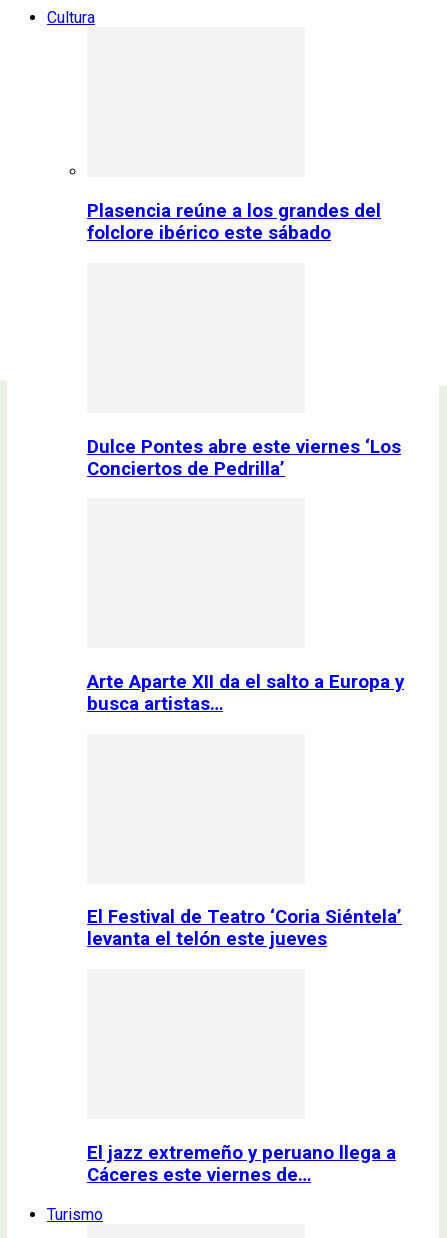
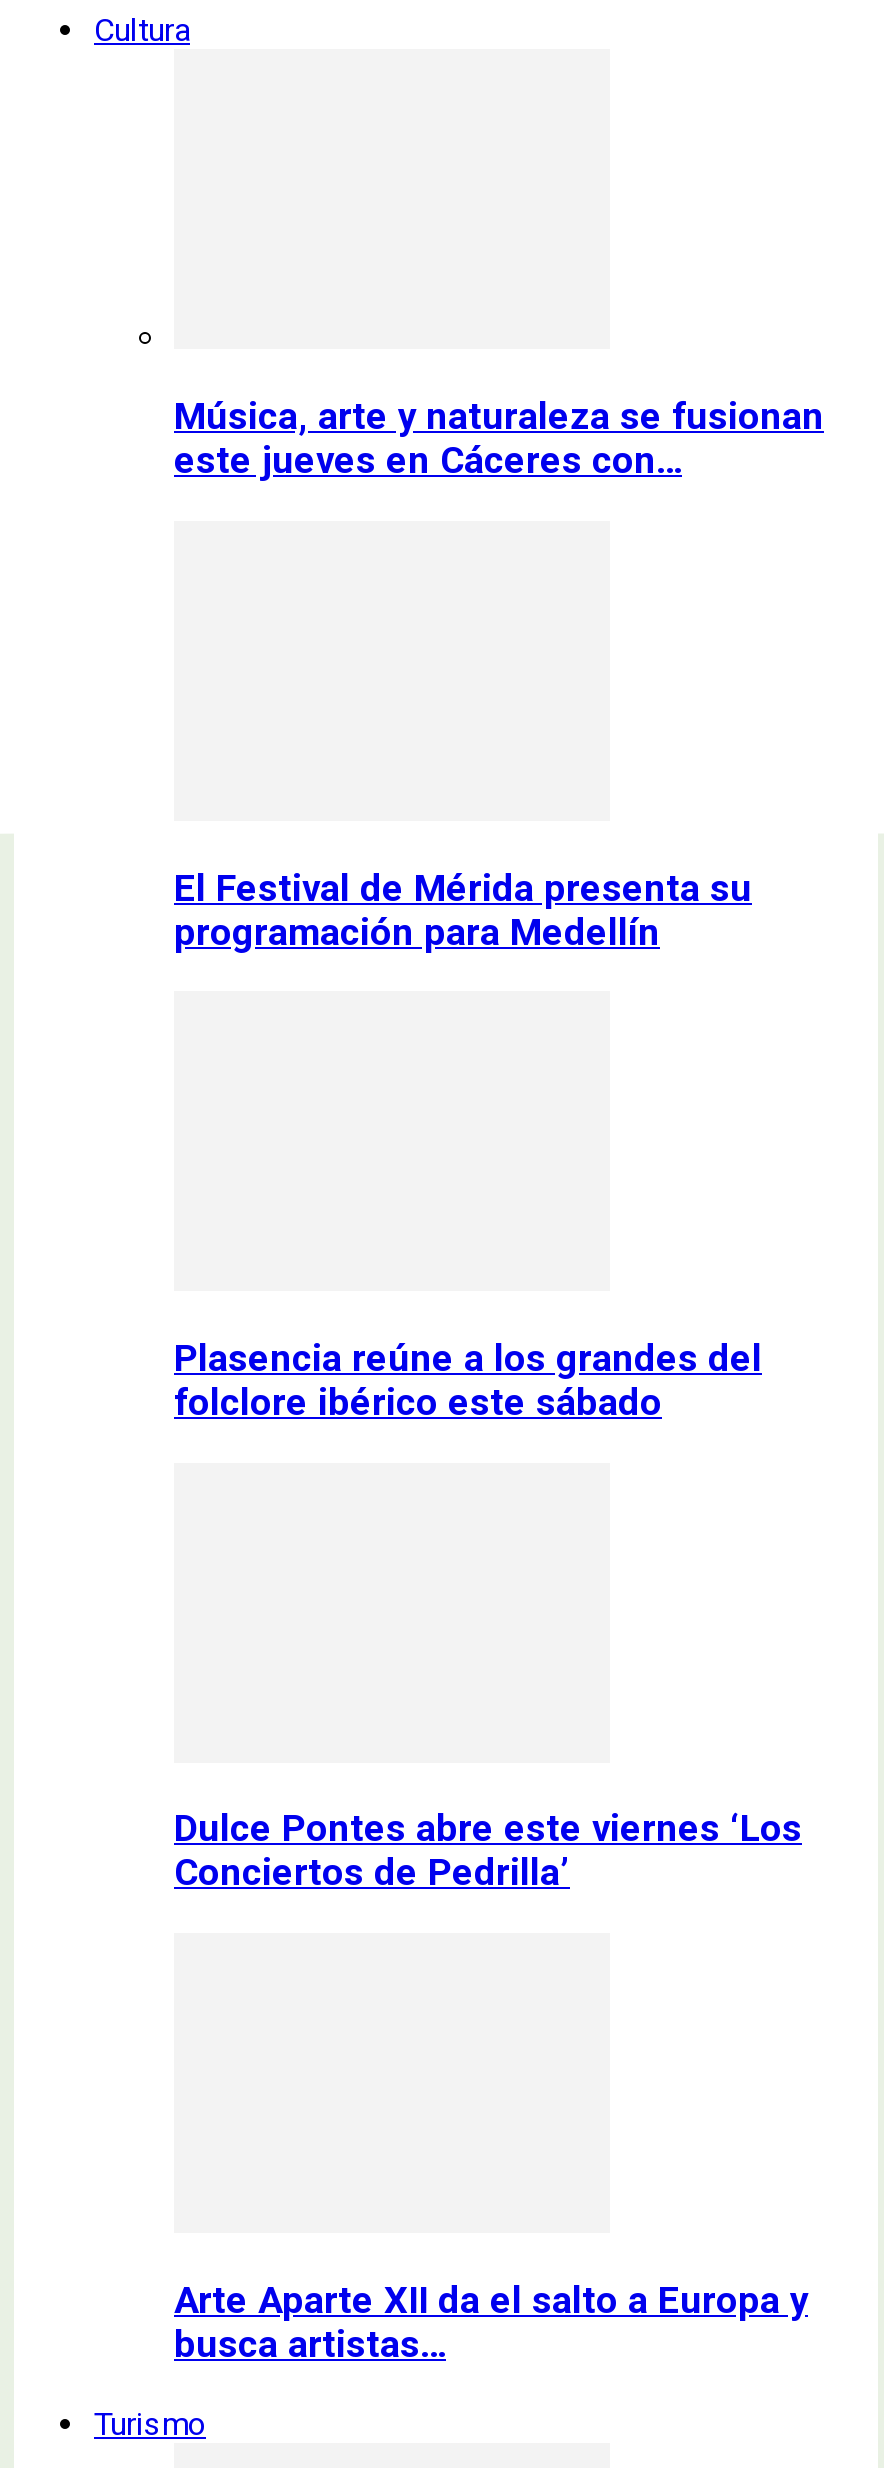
+ Música, arte y naturaleza se fusionan
+ este jueves en Cáceres con…

+ El Festival de Mérida presenta su
+ programación para Medellín

moved down: Plasencia reúne a los grandes del | folclore ibérico este sábado | Dulce Pontes abre este viernes ‘Los | Conciertos de Pedrilla’ | Arte Aparte XII da el salto a Europa y | busca artistas…

- El Festival de Teatro ‘Coria Siéntela’
- levanta el telón este jueves

- El jazz extremeño y peruano llega a
- Cáceres este viernes de…
